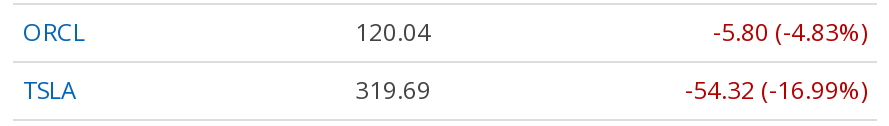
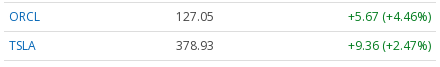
- 120.04
+ 127.05

- -5.80 (-4.83%)
+ +5.67 (+4.46%)

- 319.69
+ 378.93

- -54.32 (-16.99%)
+ +9.36 (+2.47%)
